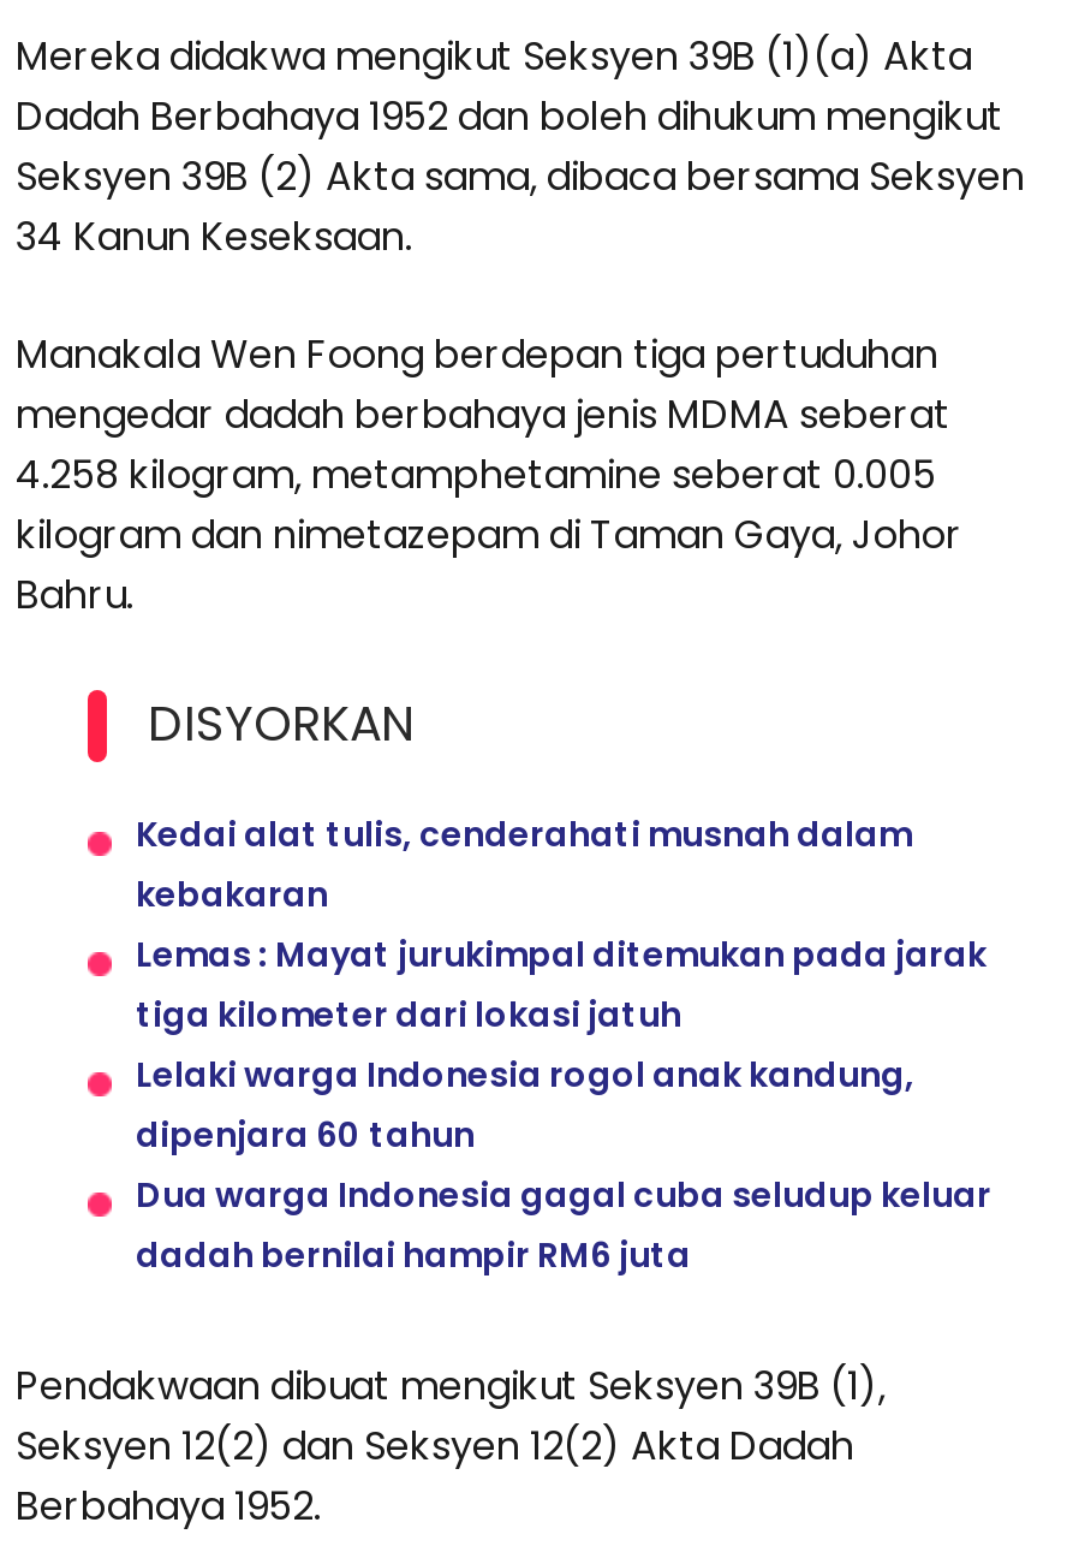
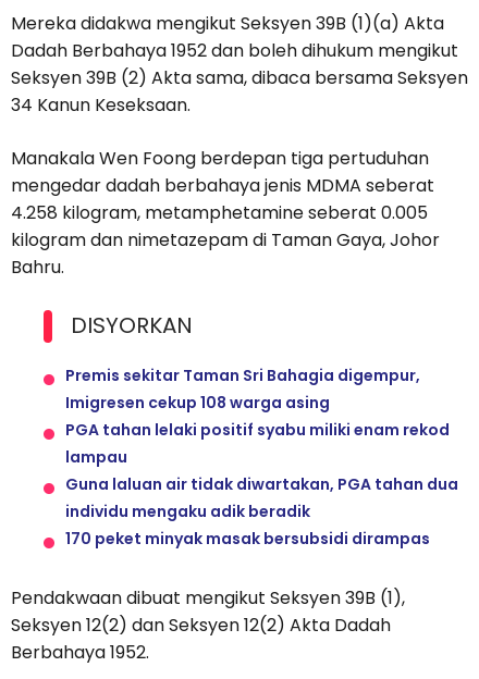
- Kedai alat tulis, cenderahati musnah dalam
- kebakaran
- Lemas : Mayat jurukimpal ditemukan pada jarak
- tiga kilometer dari lokasi jatuh
- Lelaki warga Indonesia rogol anak kandung,
- dipenjara 60 tahun
- Dua warga Indonesia gagal cuba seludup keluar
- dadah bernilai hampir RM6 juta
+ Premis sekitar Taman Sri Bahagia digempur,
+ Imigresen cekup 108 warga asing
+ PGA tahan lelaki positif syabu miliki enam rekod
+ lampau
+ Guna laluan air tidak diwartakan, PGA tahan dua
+ individu mengaku adik beradik
+ 170 peket minyak masak bersubsidi dirampas
